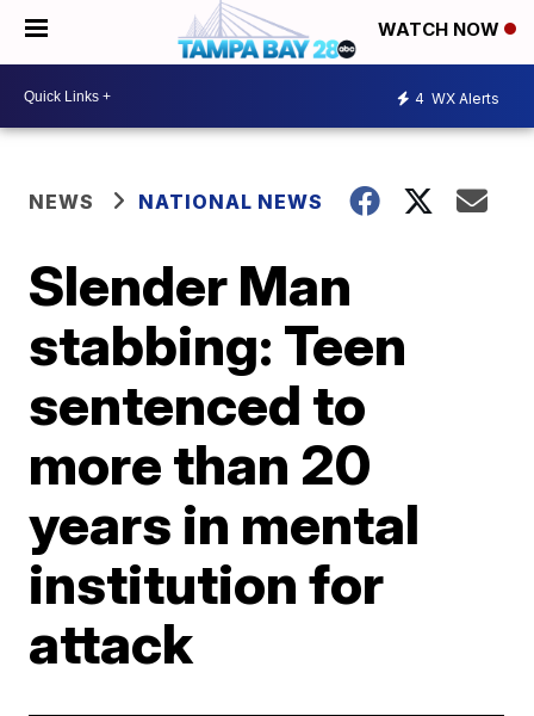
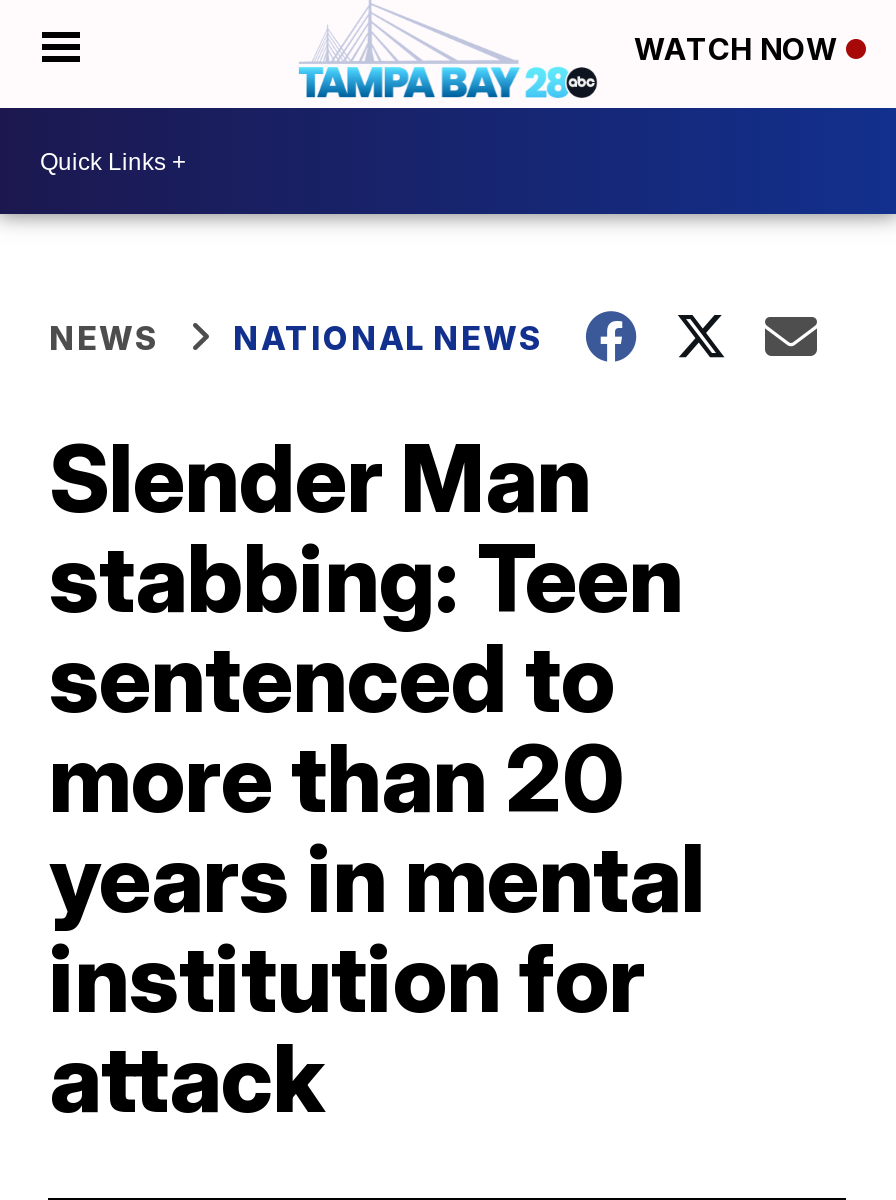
- 4 WX Alerts
